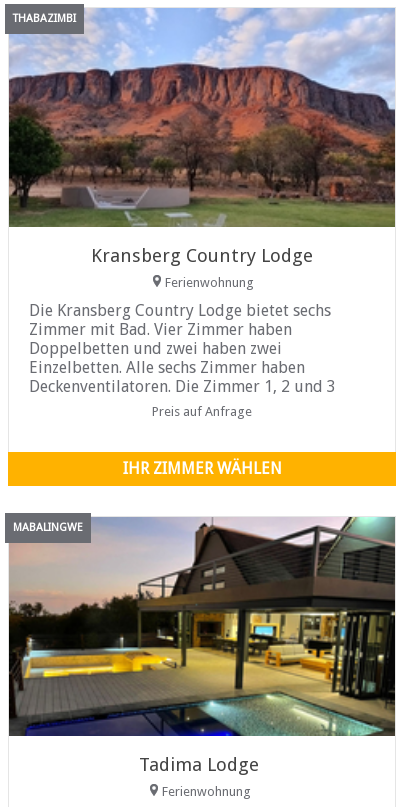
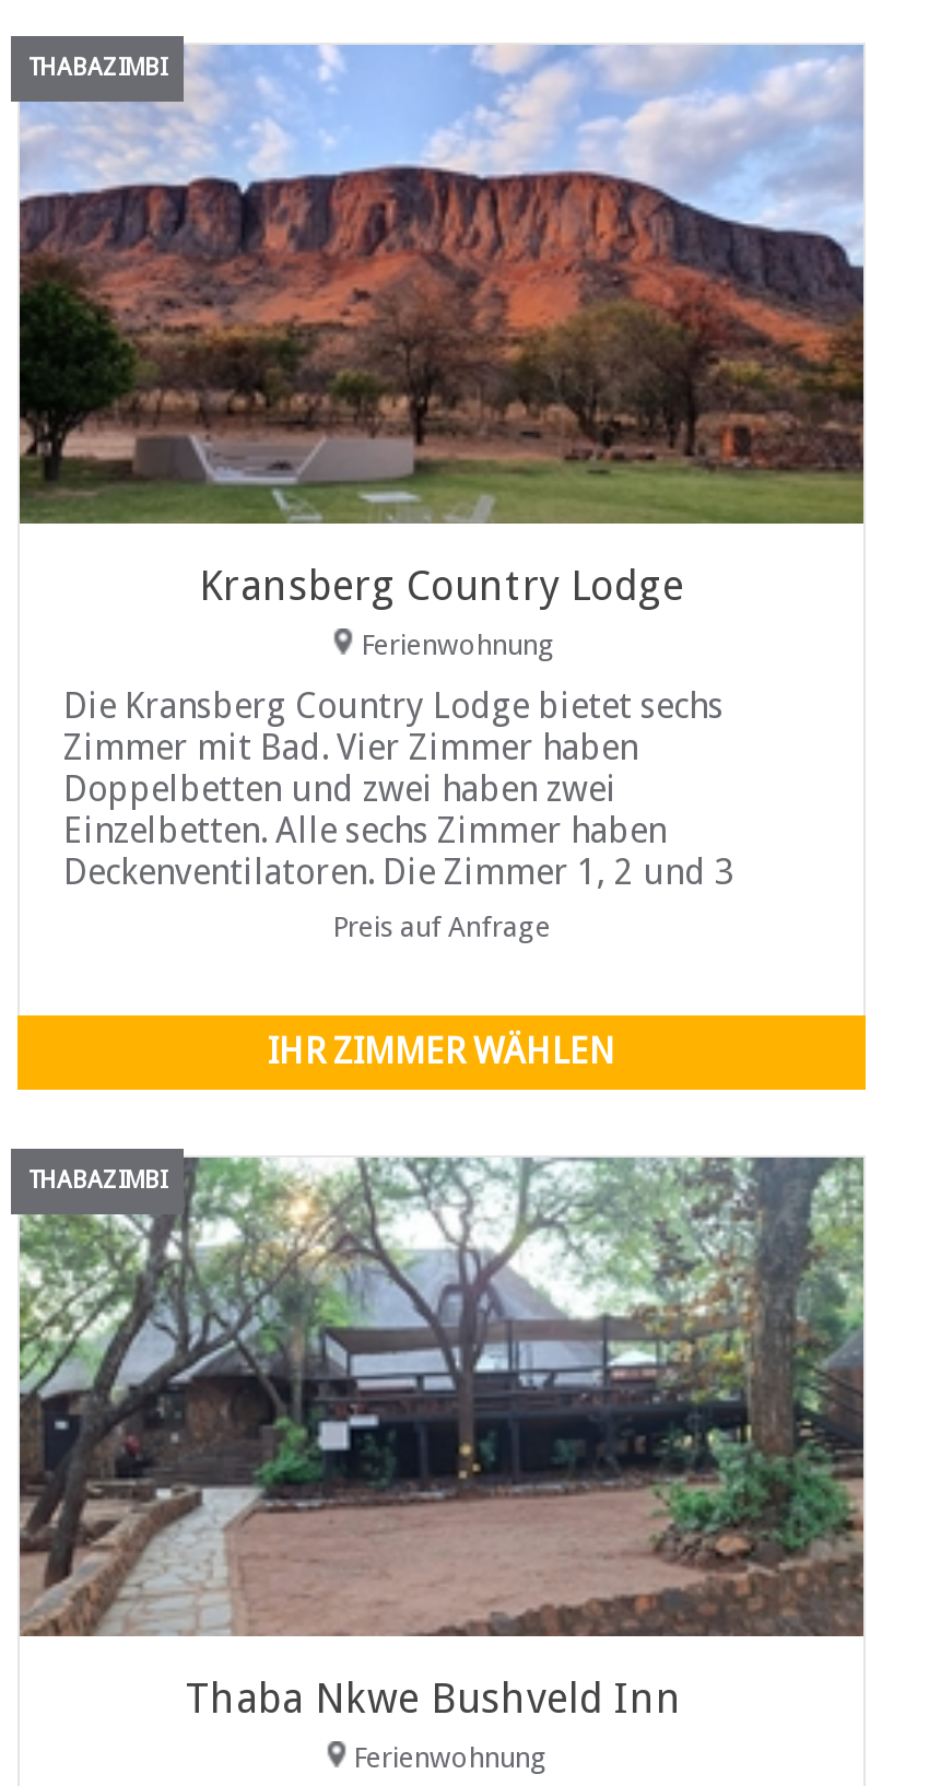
- [image]
- MABALINGWE
+ [image]
+ THABAZIMBI

- Tadima Lodge
+ Thaba Nkwe Bushveld Inn
